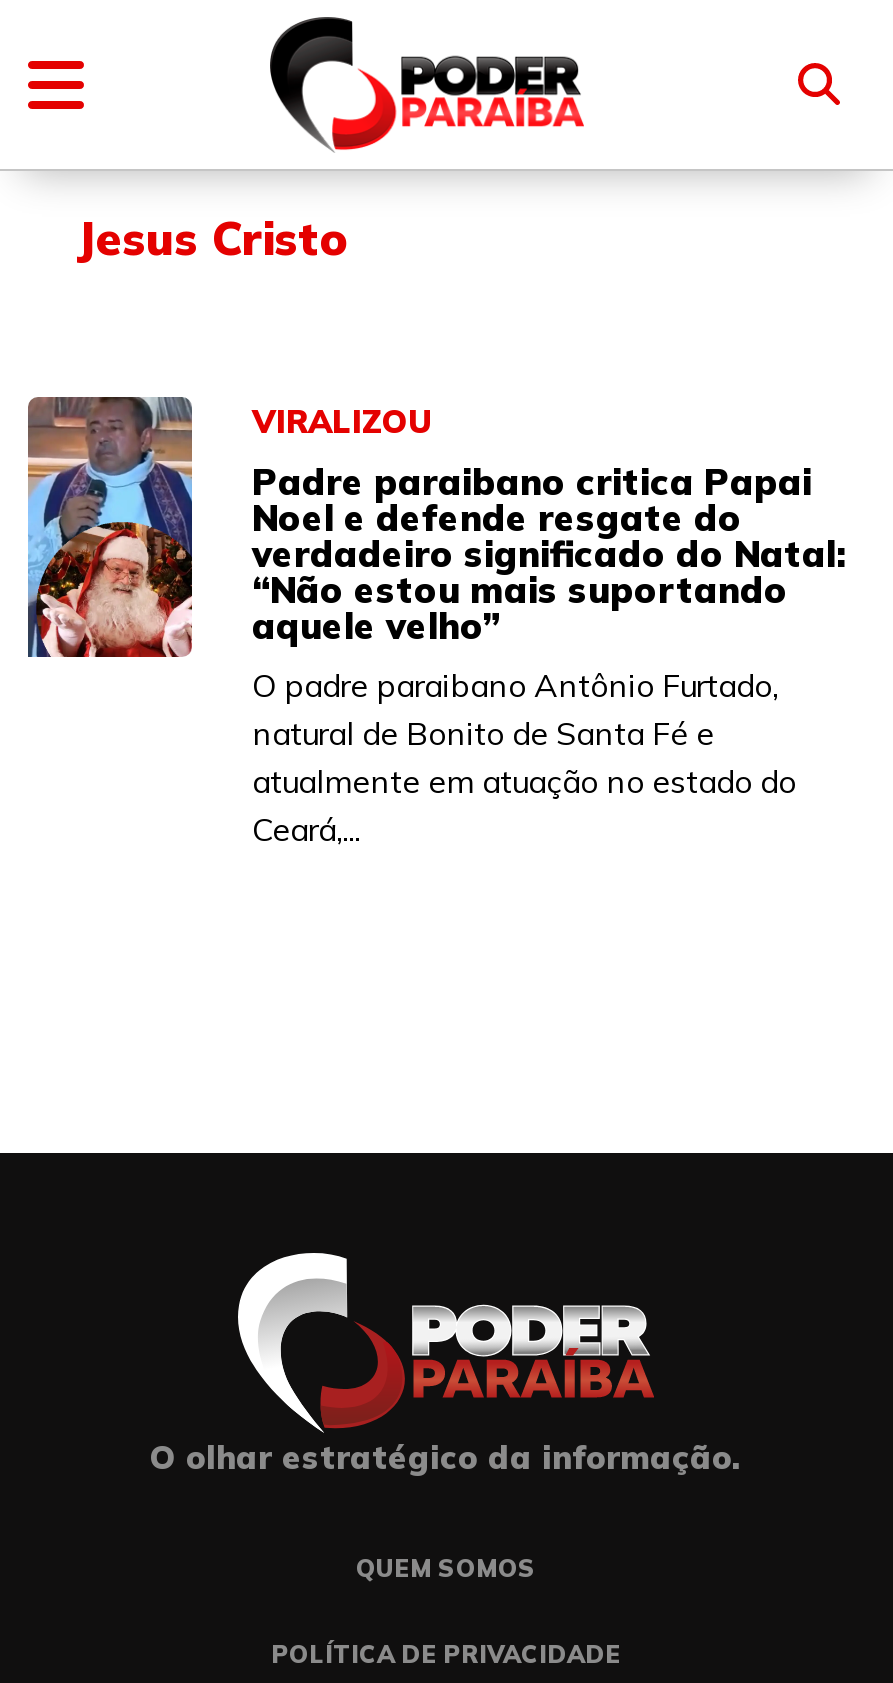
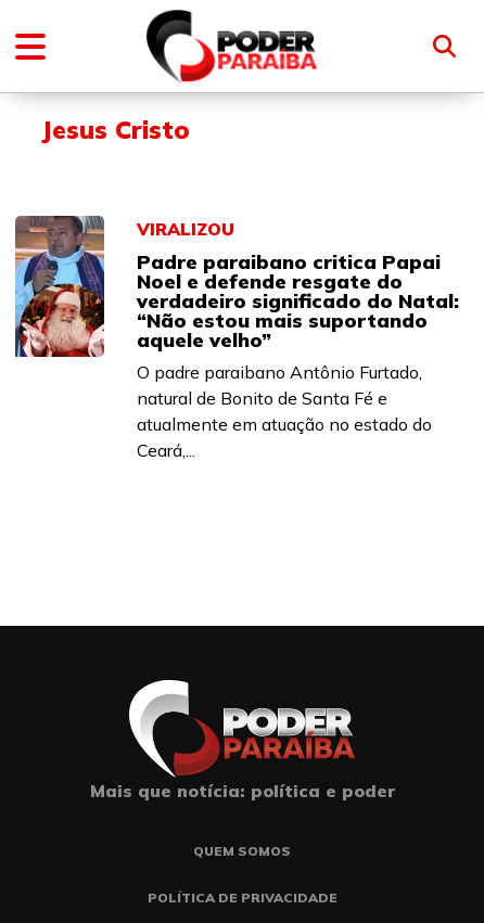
- O olhar estratégico da informação.
+ Mais que notícia: política e poder
